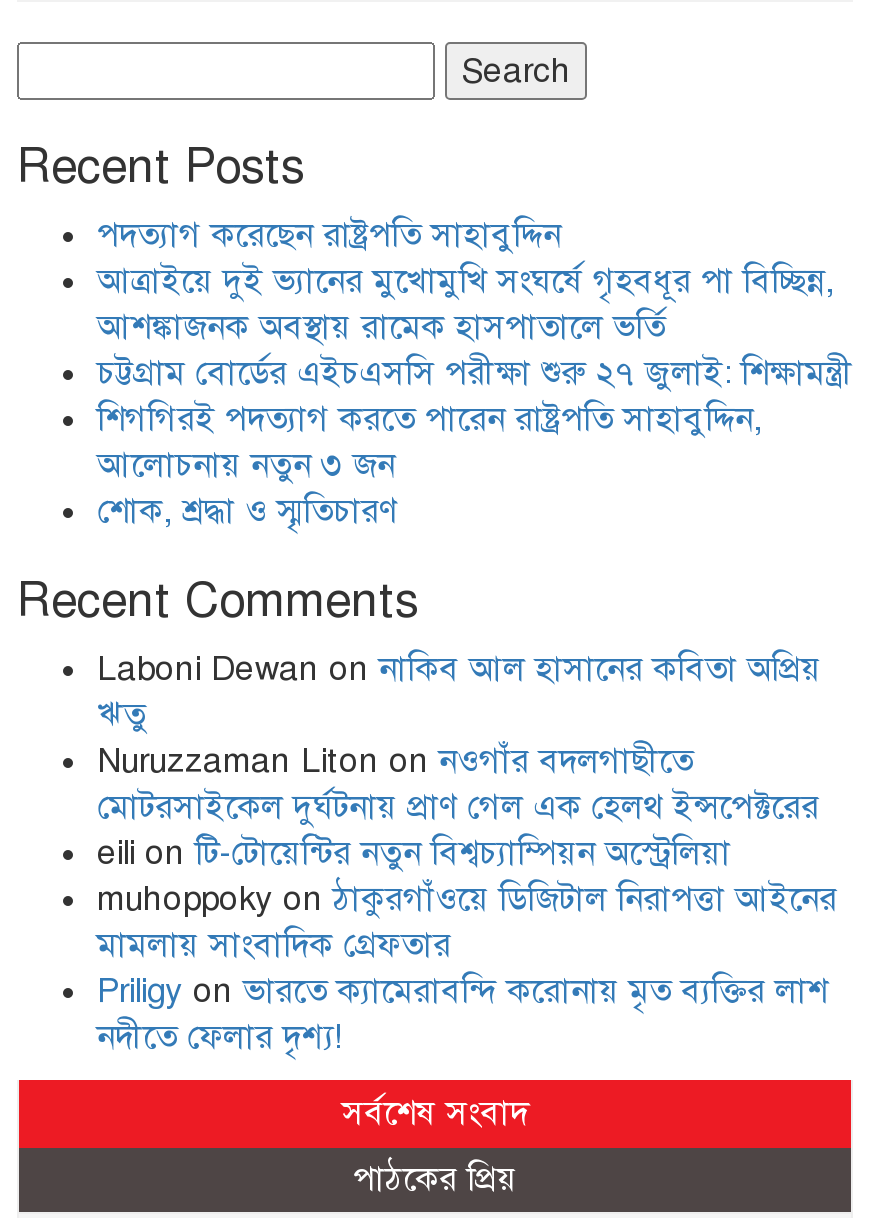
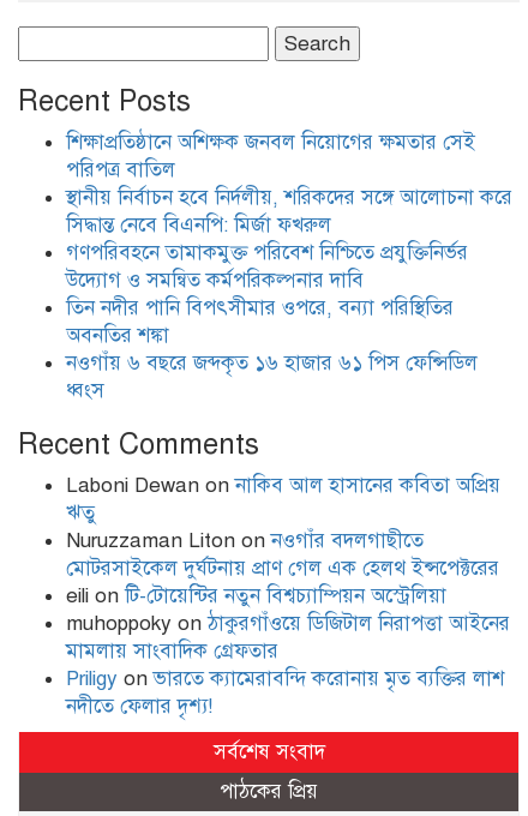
- পদত্যাগ করেছেন রাষ্ট্রপতি সাহাবুদ্দিন
- আত্রাইয়ে দুই ভ্যানের মুখোমুখি সংঘর্ষে গৃহবধূর পা বিচ্ছিন্ন,
- আশঙ্কাজনক অবস্থায় রামেক হাসপাতালে ভর্তি
- চট্টগ্রাম বোর্ডের এইচএসসি পরীক্ষা শুরু ২৭ জুলাই: শিক্ষামন্ত্রী
- শিগগিরই পদত্যাগ করতে পারেন রাষ্ট্রপতি সাহাবুদ্দিন,
- আলোচনায় নতুন ৩ জন
- শোক, শ্রদ্ধা ও স্মৃতিচারণ
+ শিক্ষাপ্রতিষ্ঠানে অশিক্ষক জনবল নিয়োগের ক্ষমতার সেই
+ পরিপত্র বাতিল
+ স্থানীয় নির্বাচন হবে নির্দলীয়, শরিকদের সঙ্গে আলোচনা করে
+ সিদ্ধান্ত নেবে বিএনপি: মির্জা ফখরুল
+ গণপরিবহনে তামাকমুক্ত পরিবেশ নিশ্চিতে প্রযুক্তিনির্ভর
+ উদ্যোগ ও সমন্বিত কর্মপরিকল্পনার দাবি
+ তিন নদীর পানি বিপৎসীমার ওপরে, বন্যা পরিস্থিতির
+ অবনতির শঙ্কা
+ নওগাঁয় ৬ বছরে জব্দকৃত ১৬ হাজার ৬১ পিস ফেন্সিডিল
+ ধ্বংস
